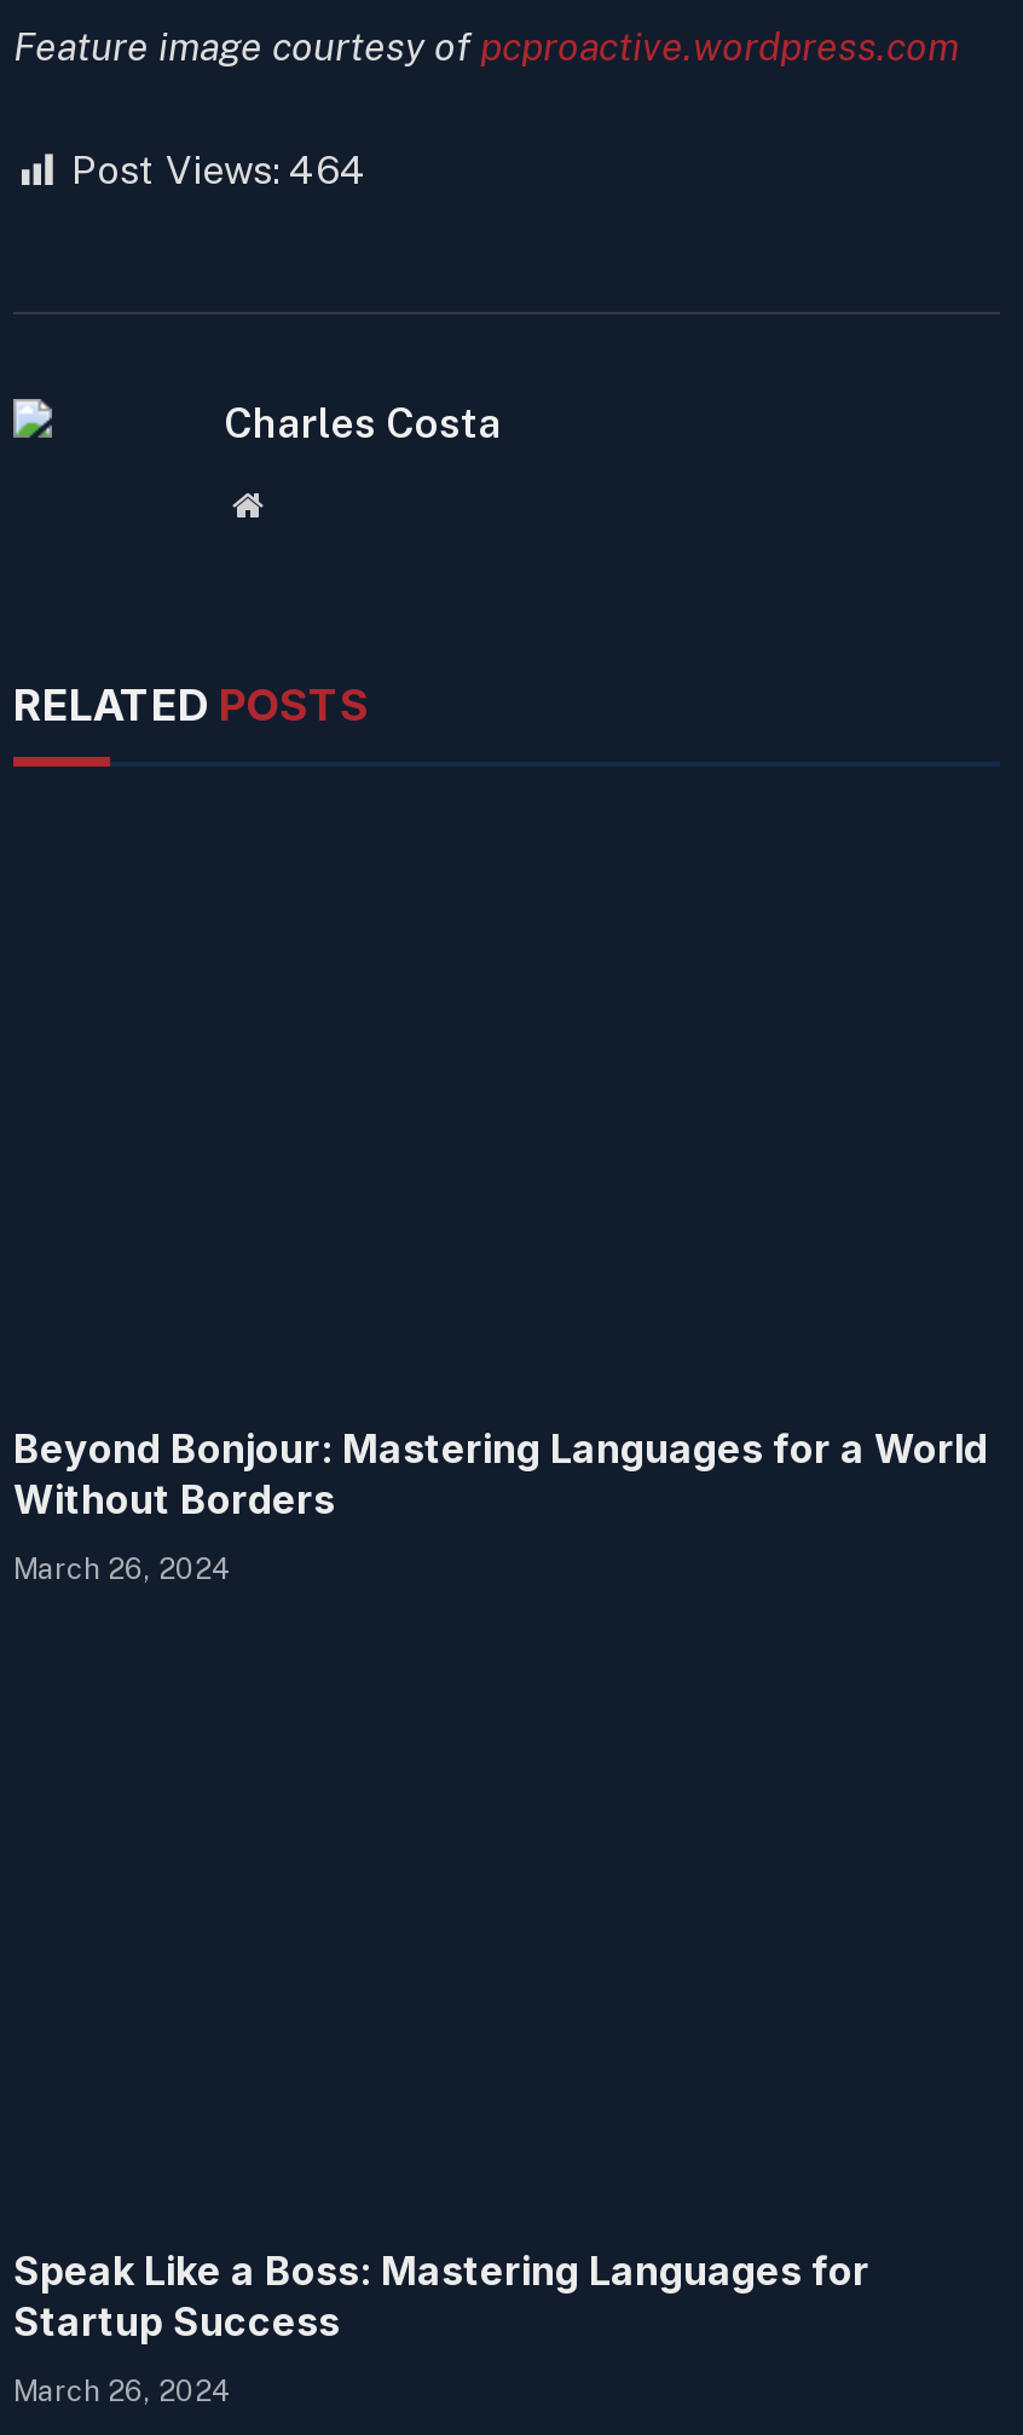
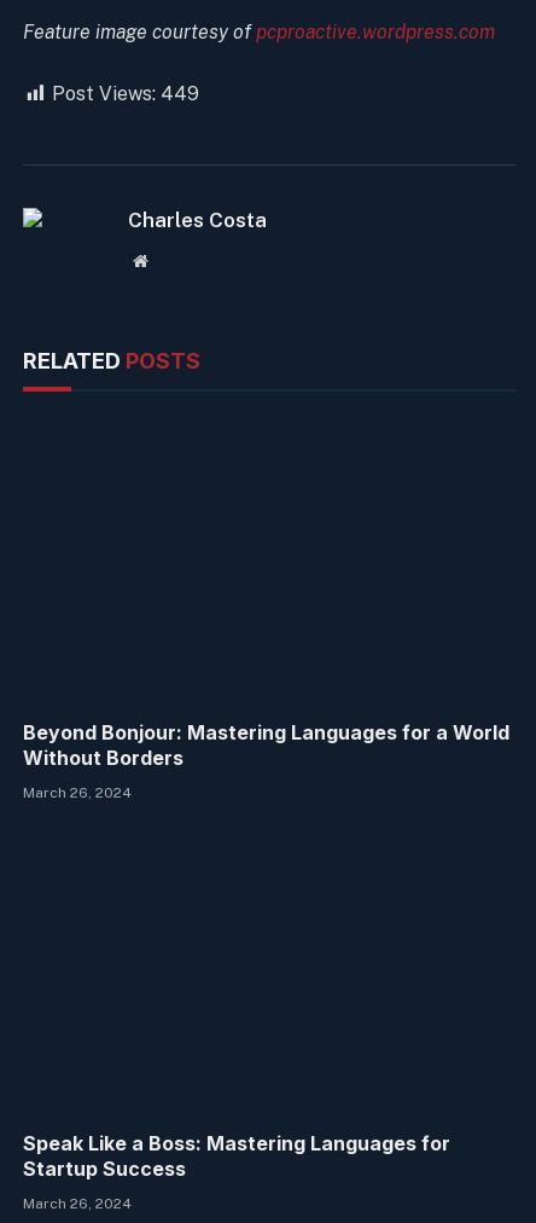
- Post Views: 464
+ Post Views: 449
